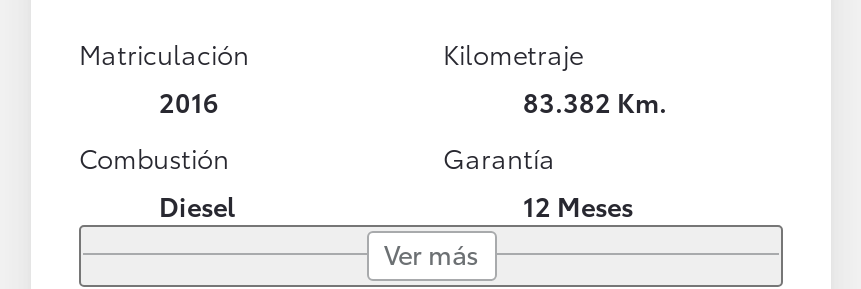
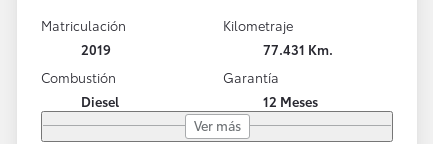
- 2016
+ 2019

- 83.382 Km.
+ 77.431 Km.
